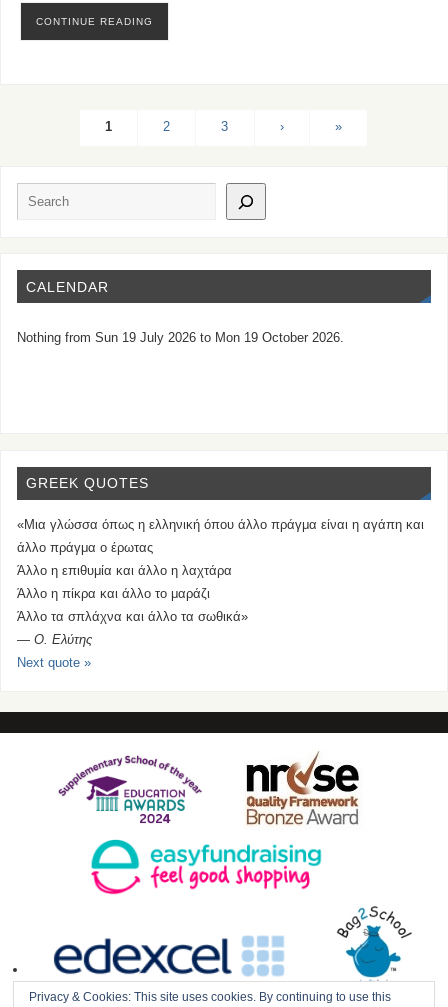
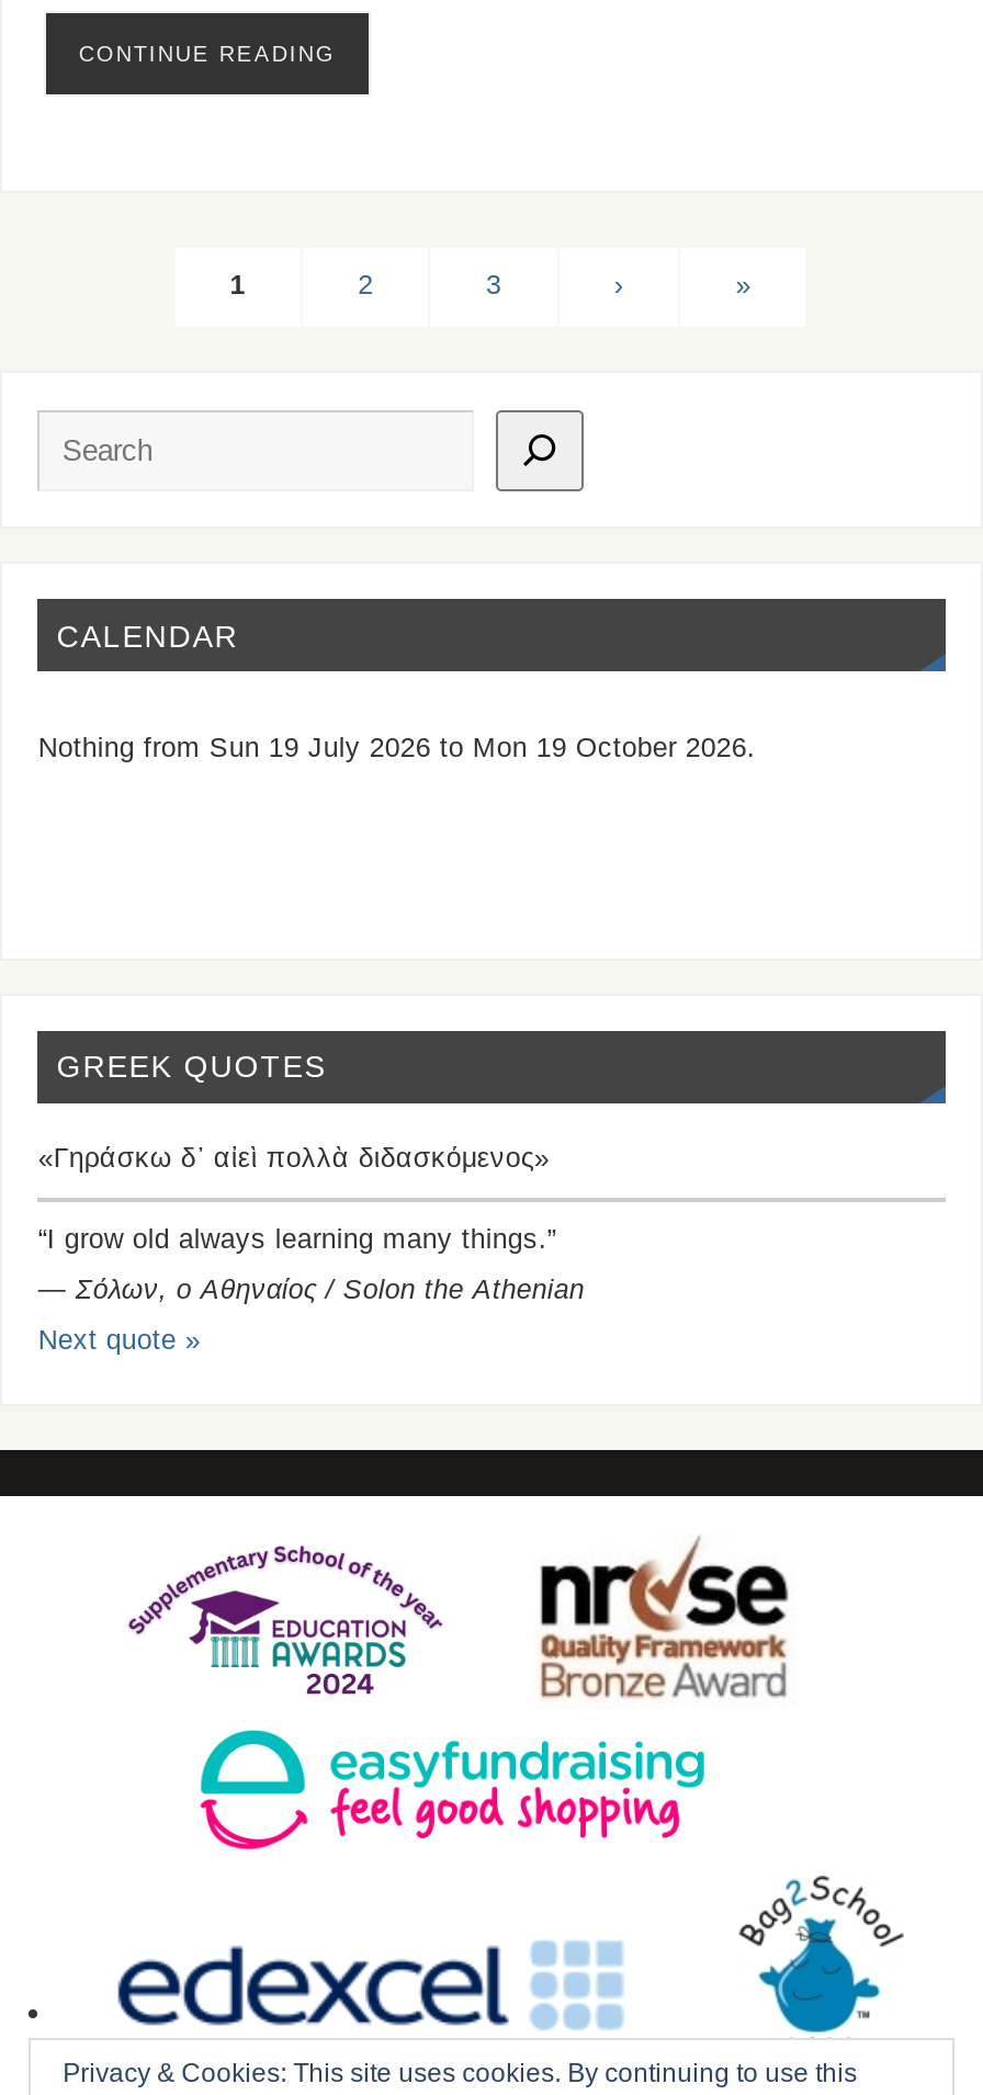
- «Μια γλώσσα όπως η ελληνική όπου άλλο πράγμα είναι η αγάπη και
- άλλο πράγμα ο έρωτας
- Άλλο η επιθυμία και άλλο η λαχτάρα
- Άλλο η πίκρα και άλλο το μαράζι
- Άλλο τα σπλάχνα και άλλο τα σωθικά»
- — Ο. Ελύτης
+ «Γηράσκω δ᾽ αἰεὶ πολλὰ διδασκόμενος»
+ “I grow old always learning many things.”
+ — Σόλων, ο Αθηναίος / Solon the Athenian
